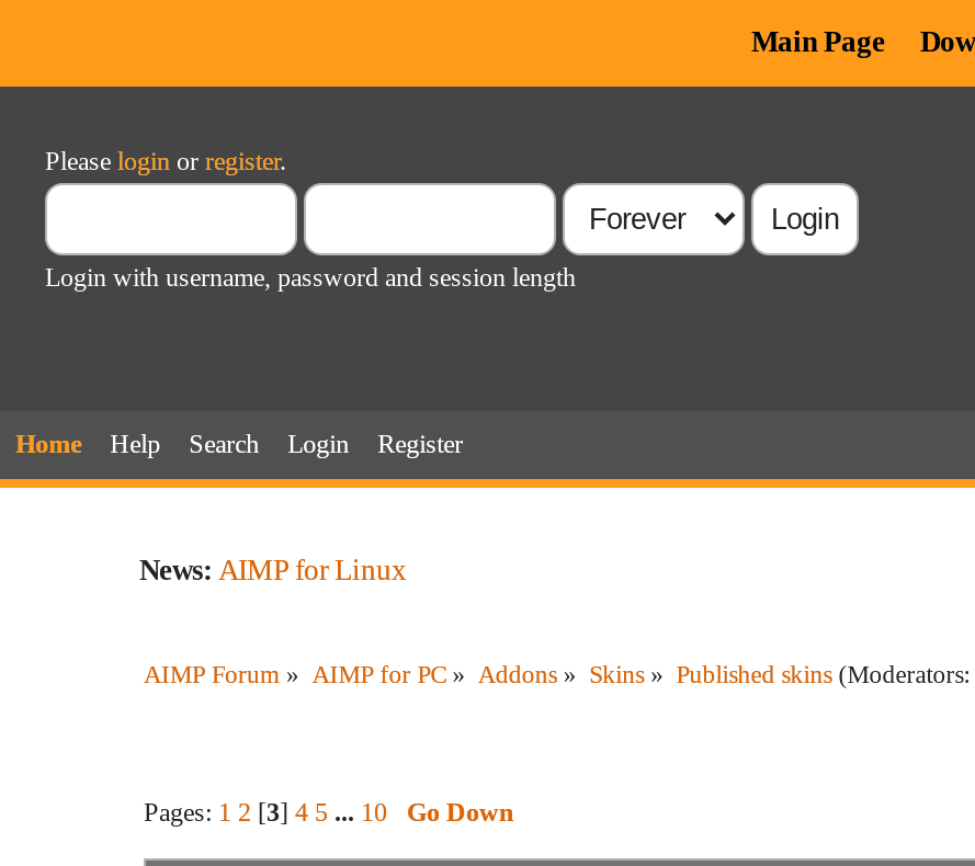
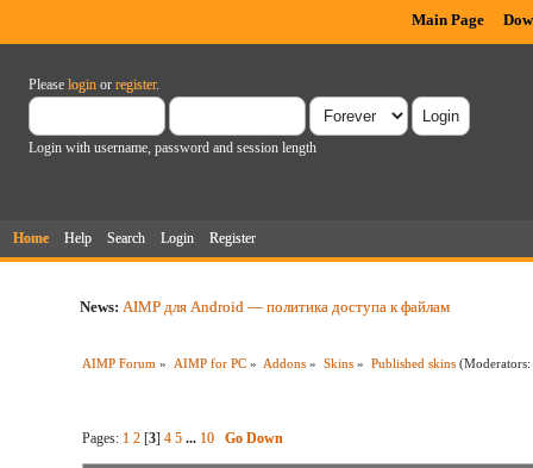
- News: AIMP for Linux
+ News: AIMP для Android — политика доступа к файлам
